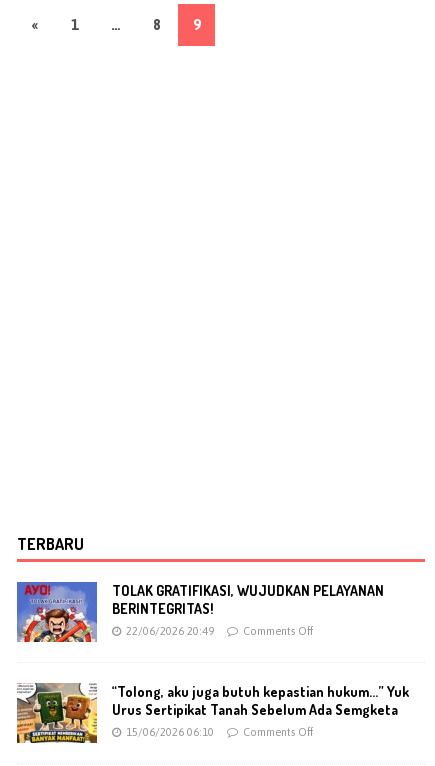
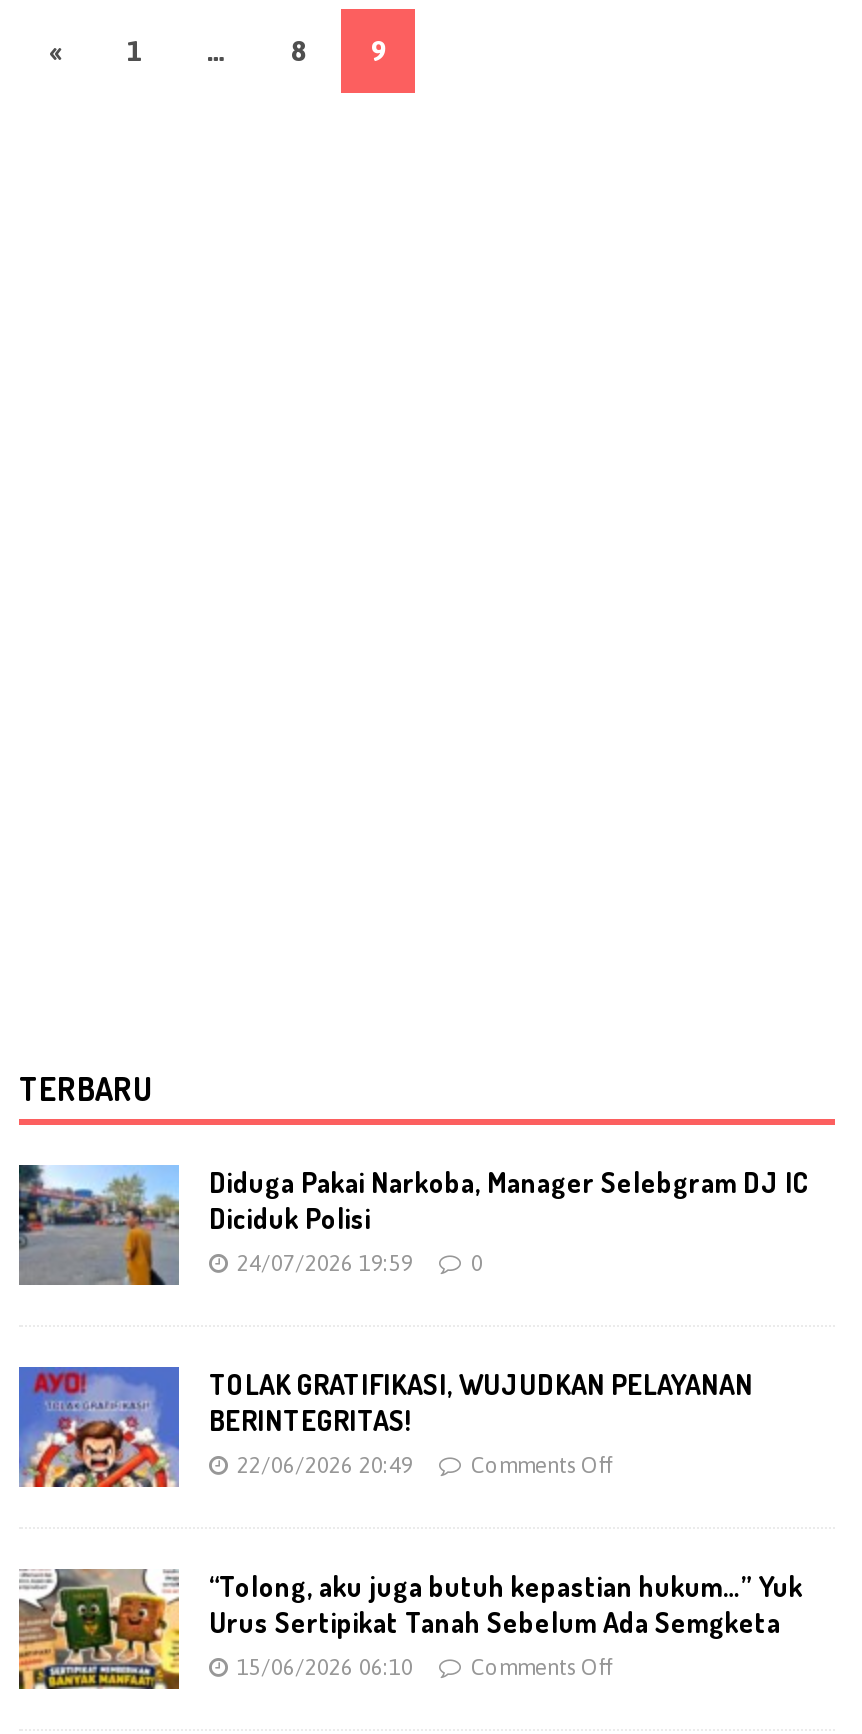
+ [image]
+ Diduga Pakai Narkoba, Manager Selebgram DJ IC
+ Diciduk Polisi
+ 24/07/2026 19:59
+ 0
